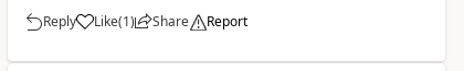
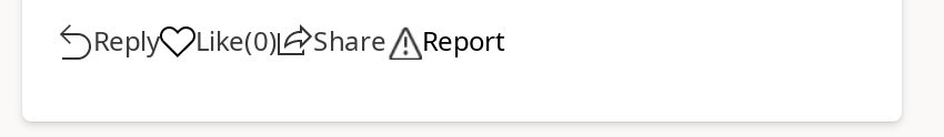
- (1)
+ (0)
